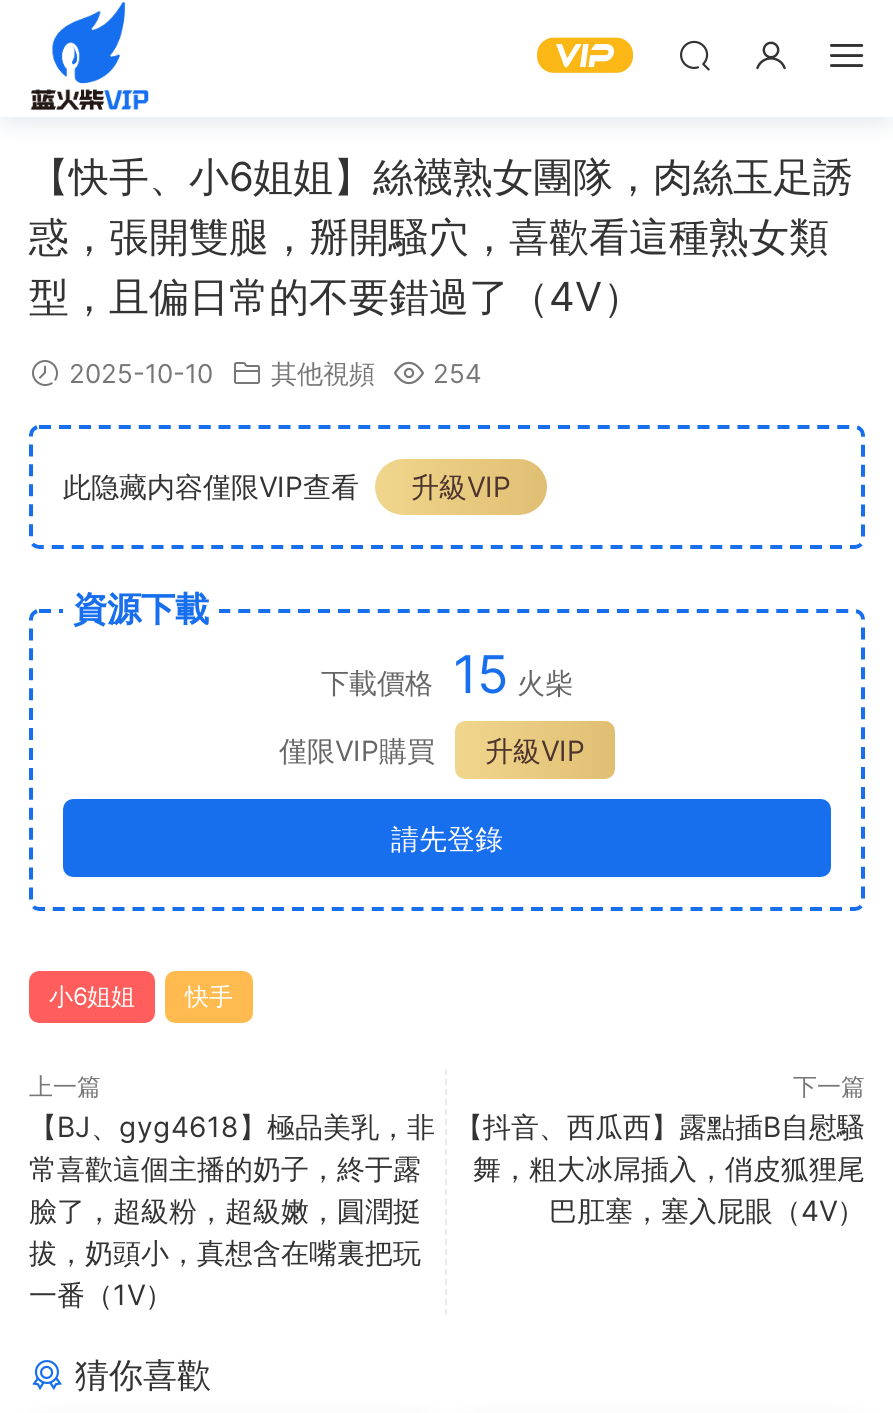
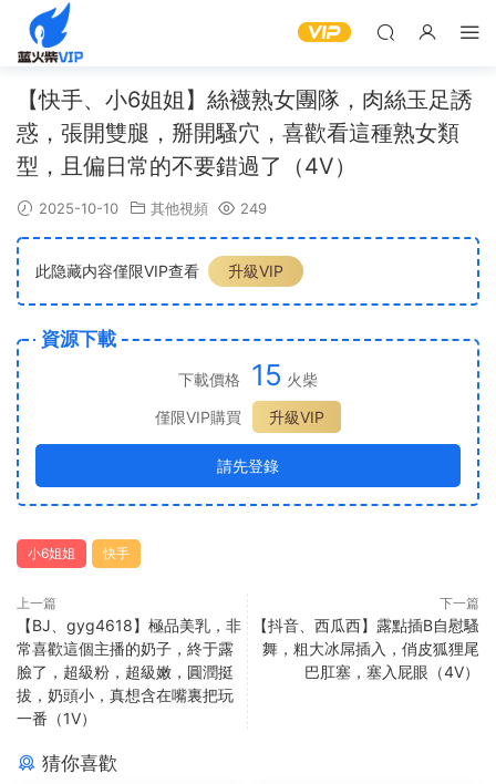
- 2025-10-10 其他視頻 254
+ 2025-10-10 其他視頻 249
